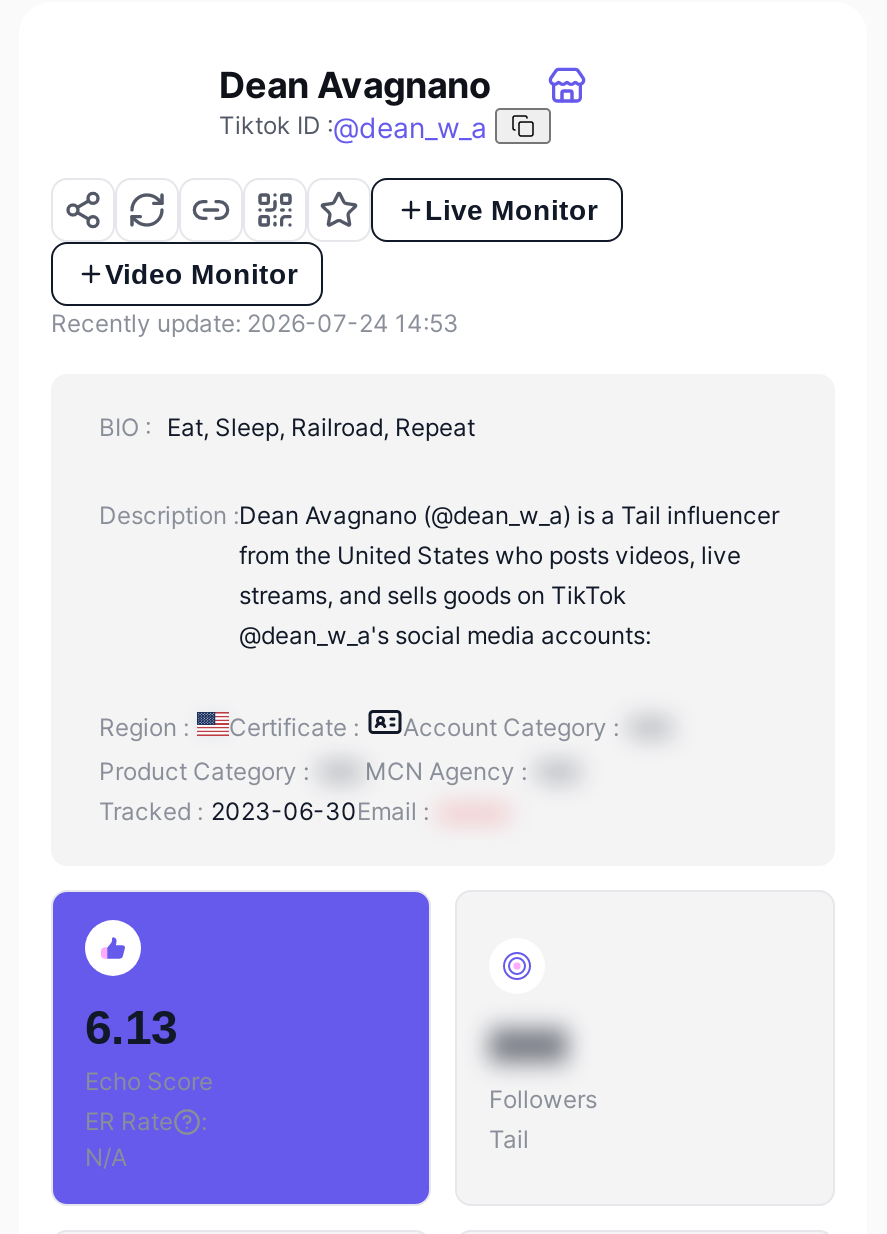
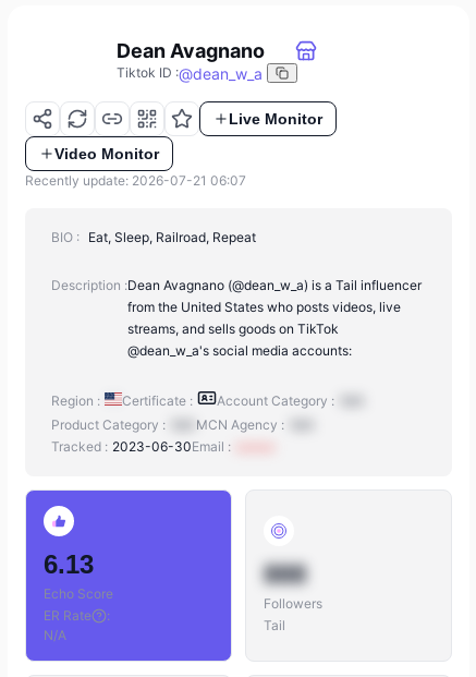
- Recently update: 2026-07-24 14:53
+ Recently update: 2026-07-21 06:07
